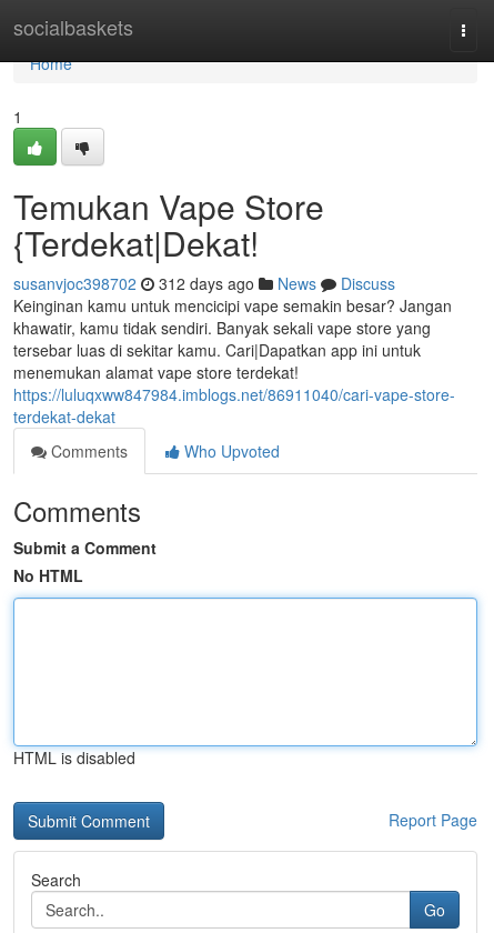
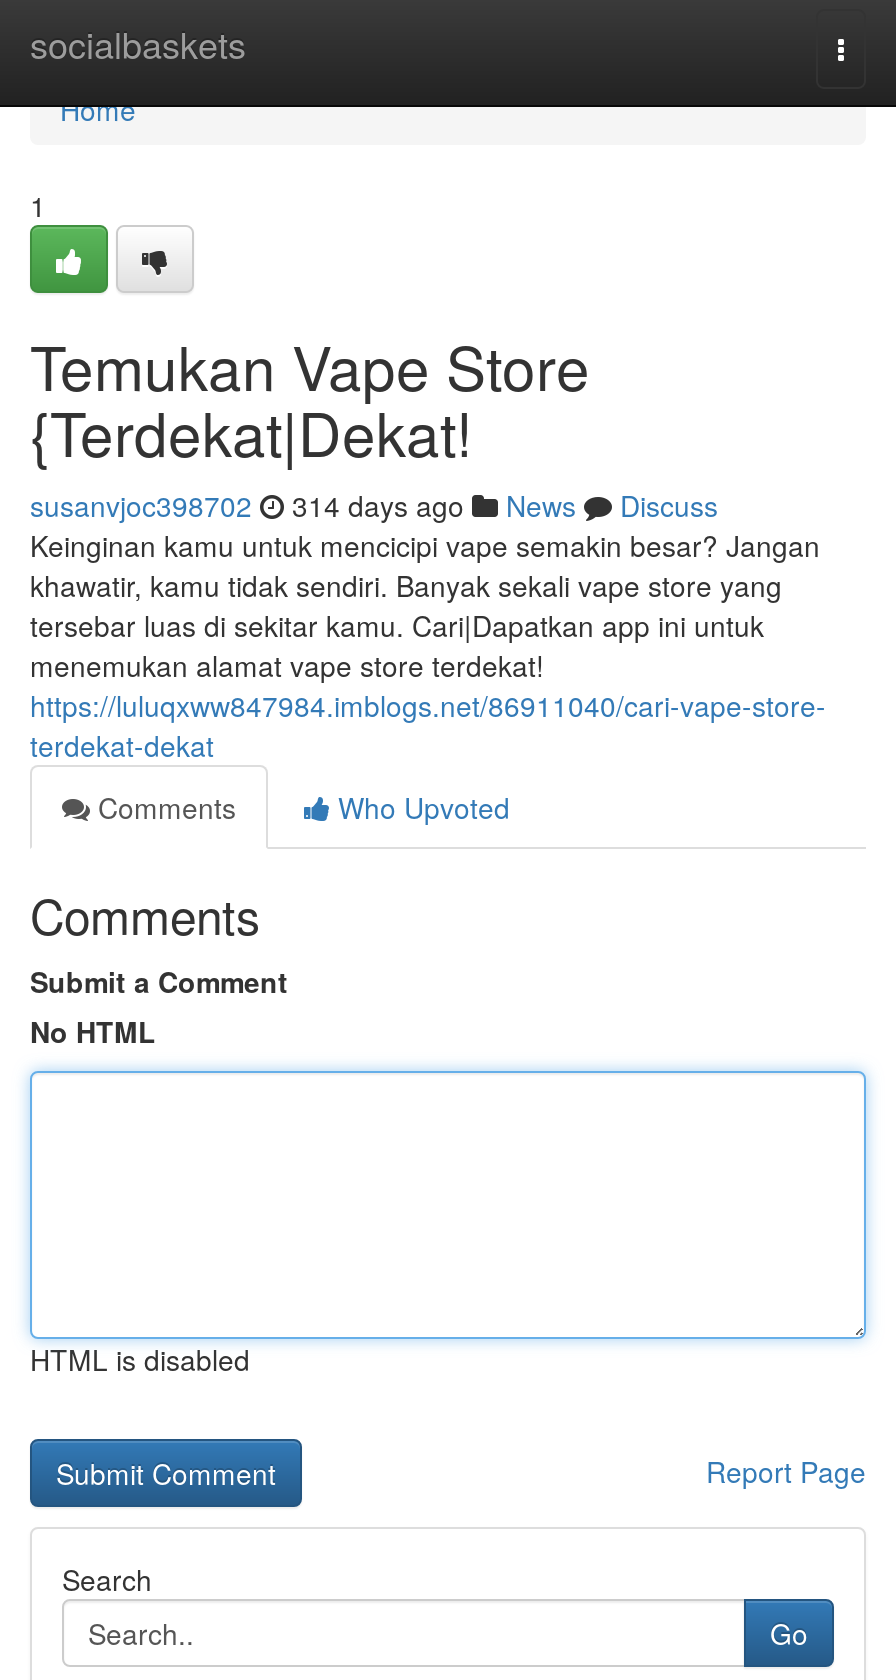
- susanvjoc398702 312 days ago News Discuss
+ susanvjoc398702 314 days ago News Discuss
